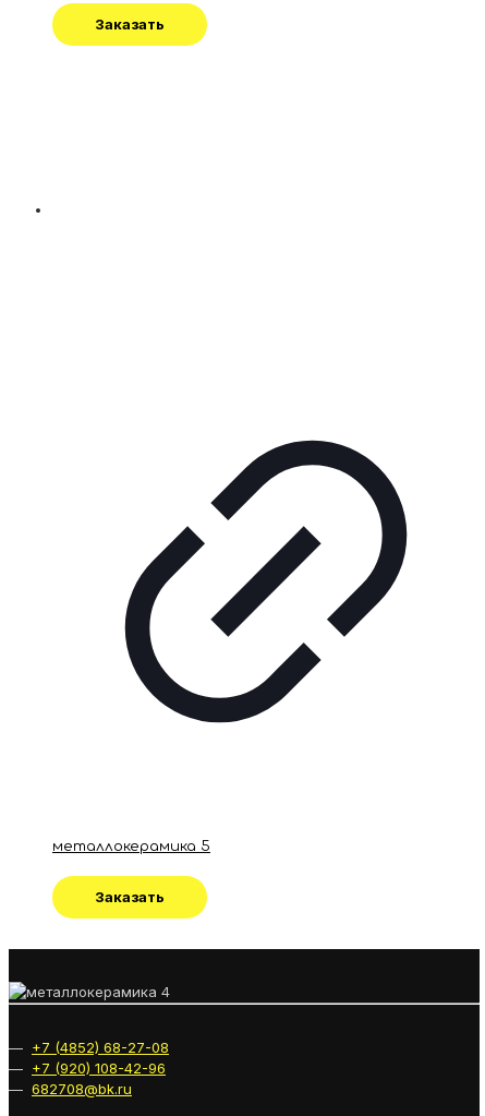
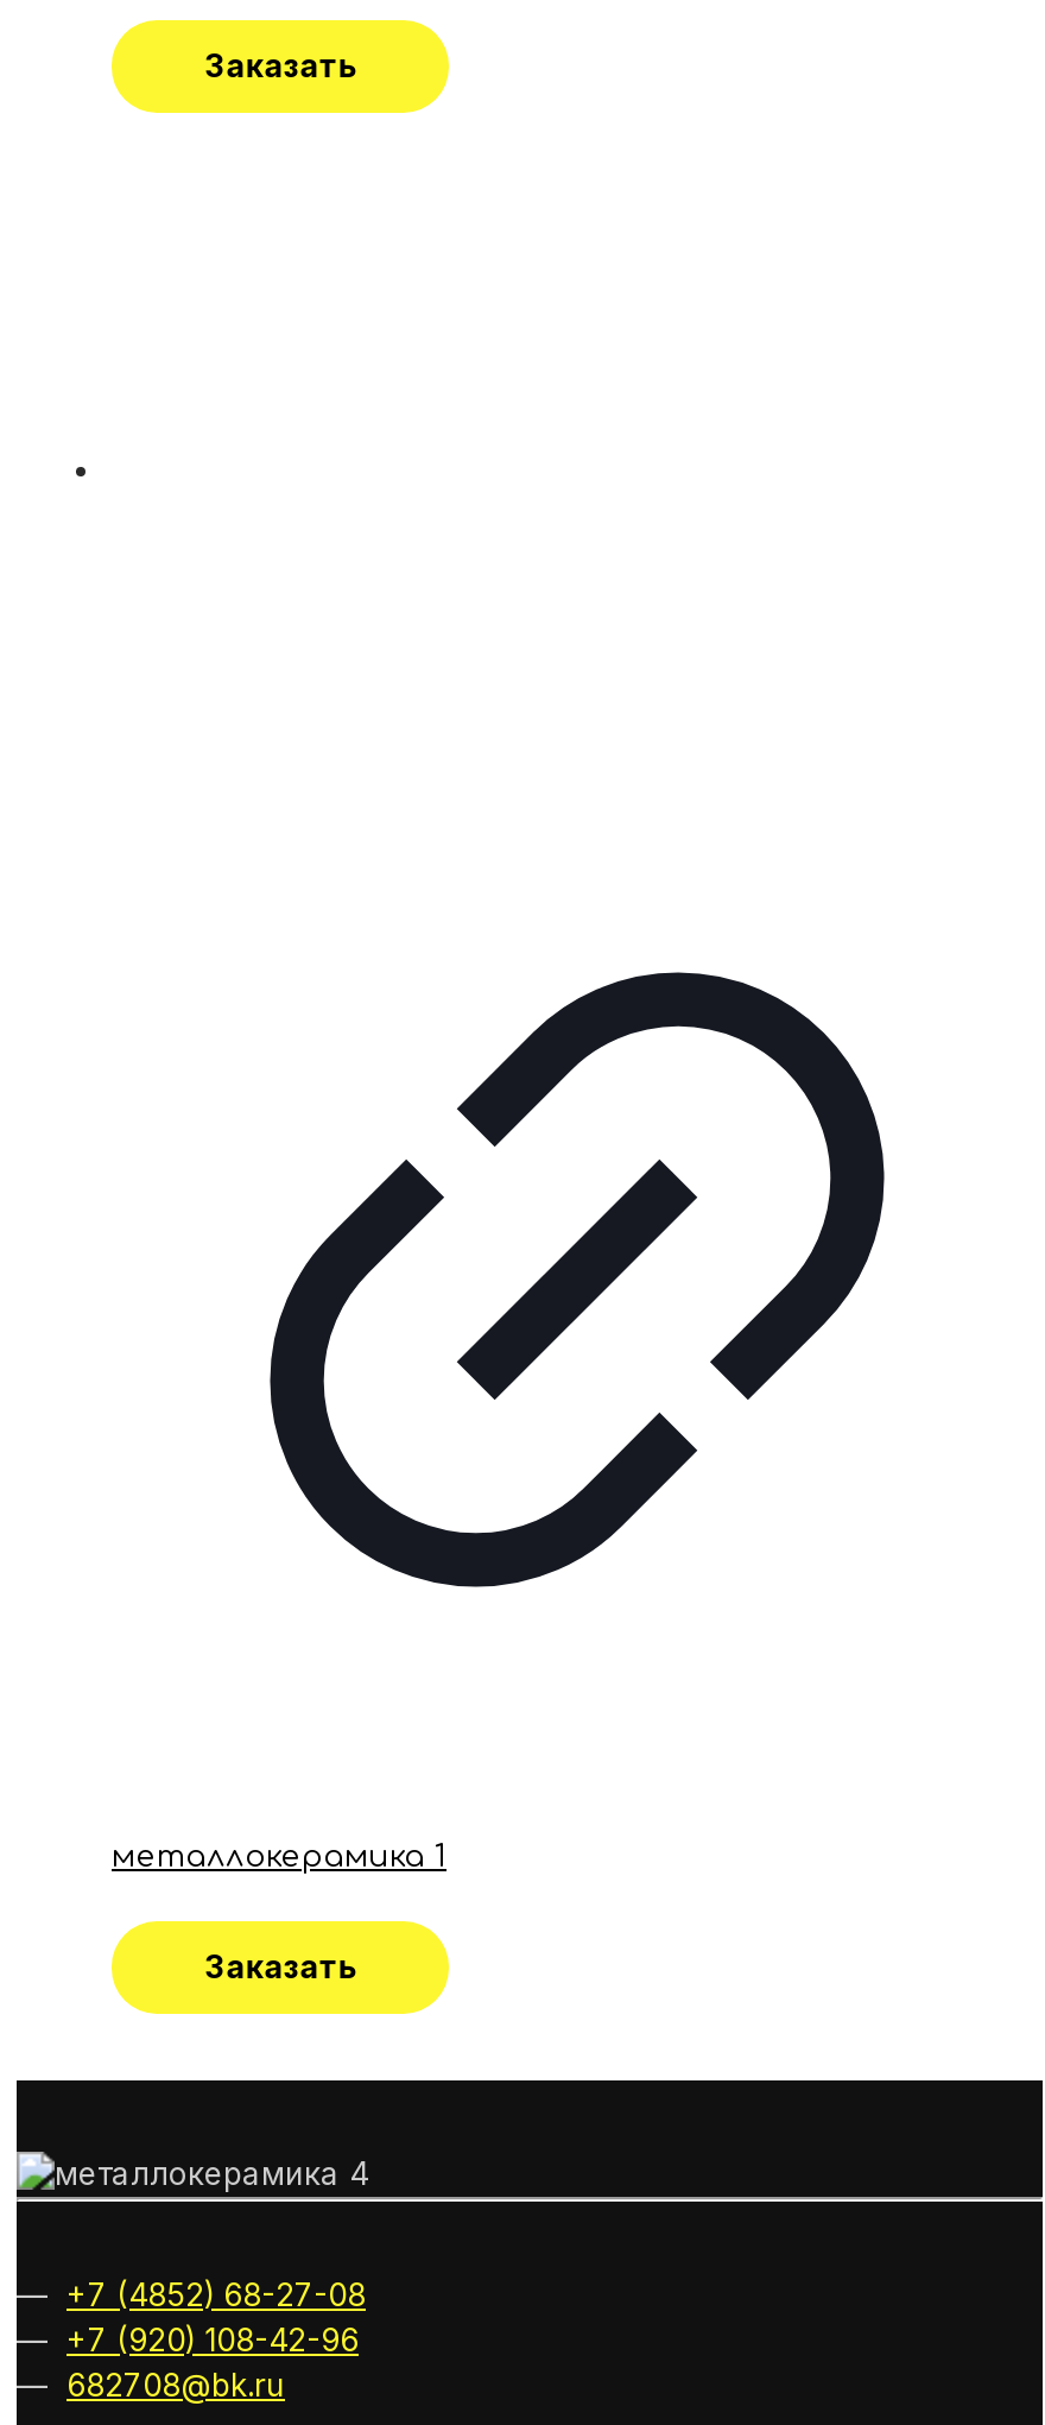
- металлокерамика 5
+ металлокерамика 1
